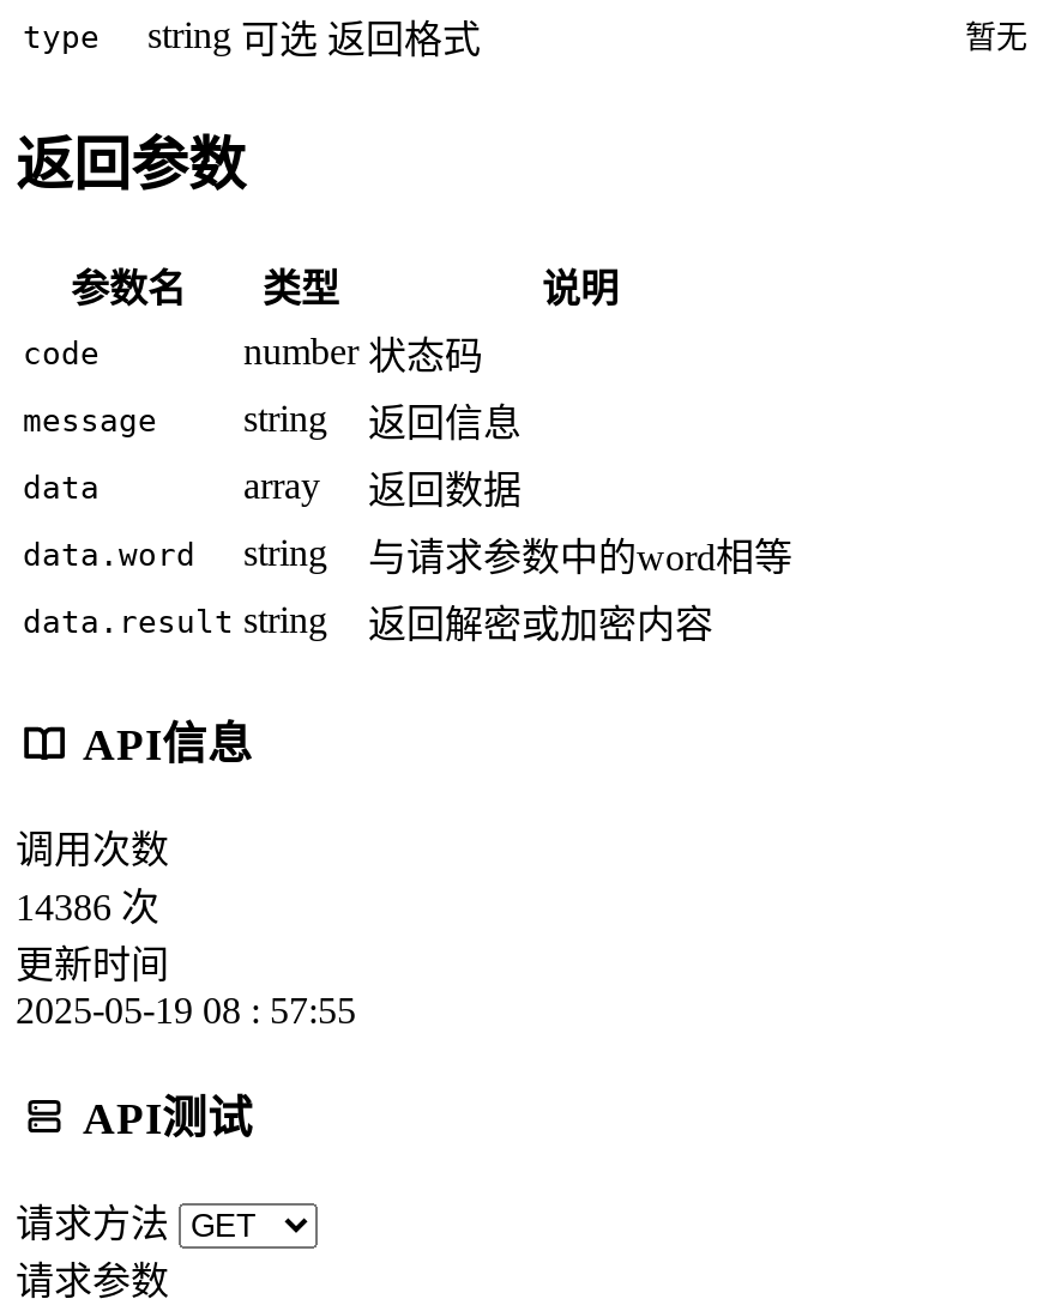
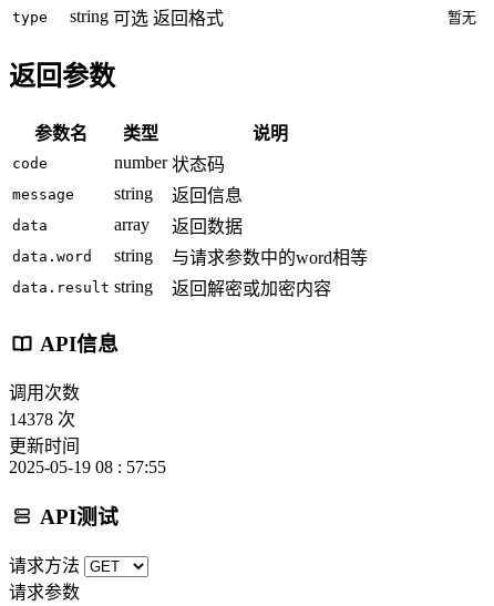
- 14386 次
+ 14378 次
